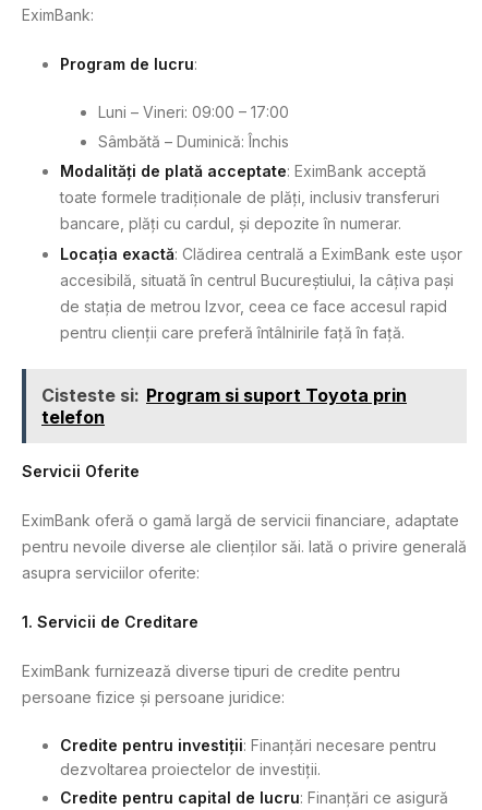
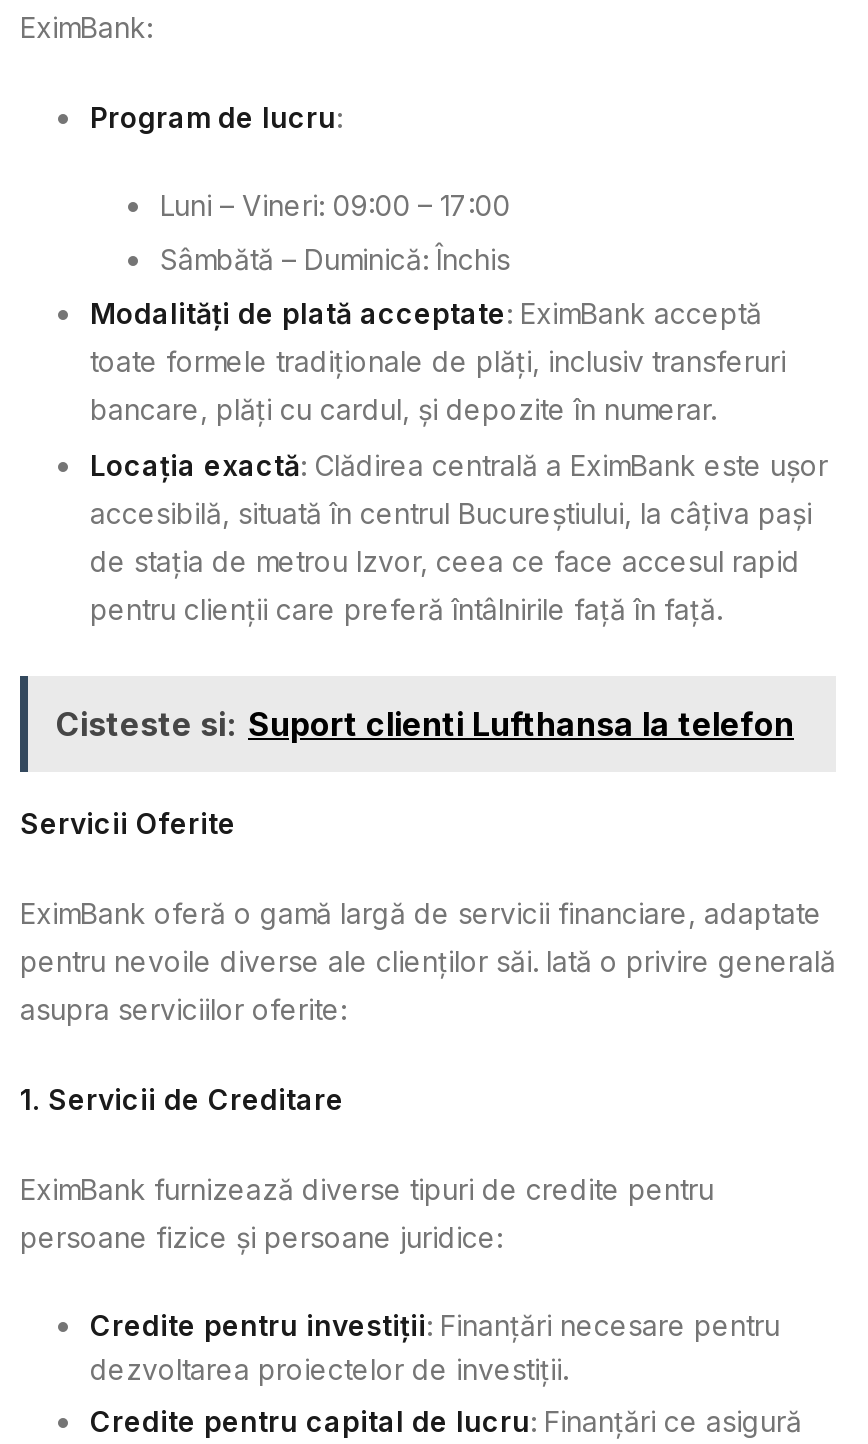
- Cisteste si: Program si suport Toyota prin
- telefon
+ Cisteste si: Suport clienti Lufthansa la telefon
